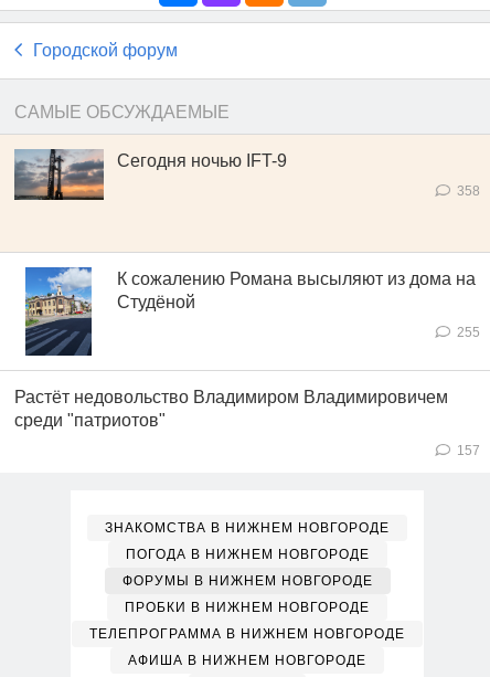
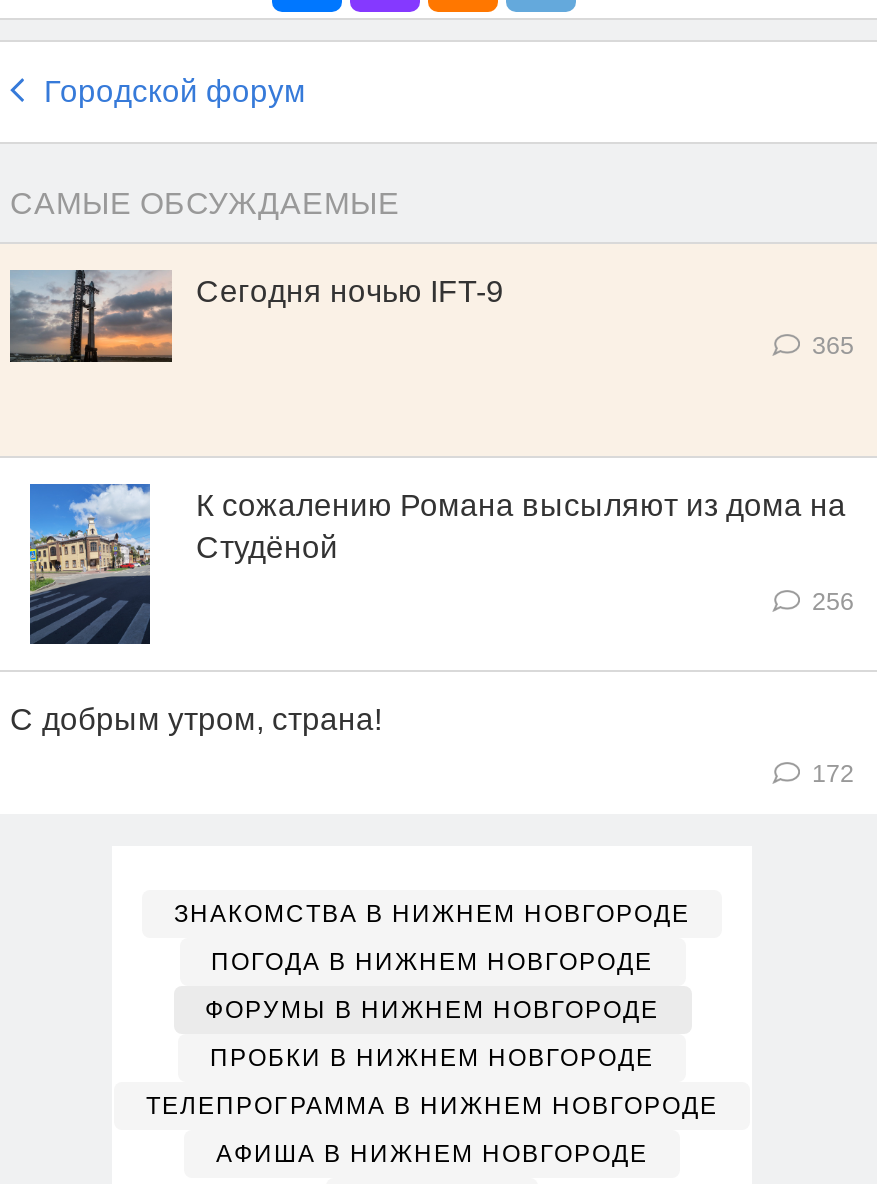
- 358
+ 365

- 255
+ 256

- Растёт недовольство Владимиром Владимировичем
- среди "патриотов"
+ С добрым утром, страна!

- 157
+ 172
